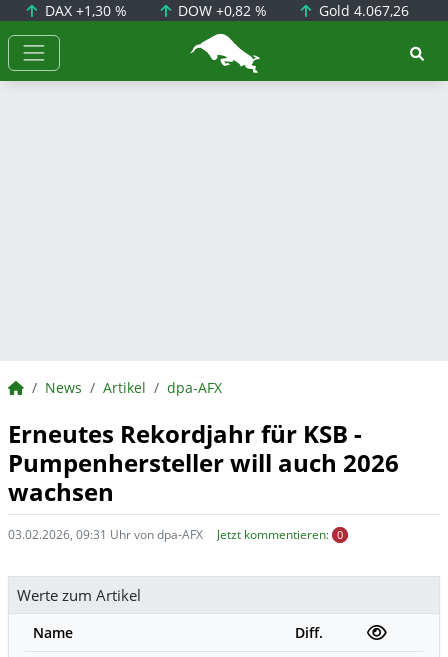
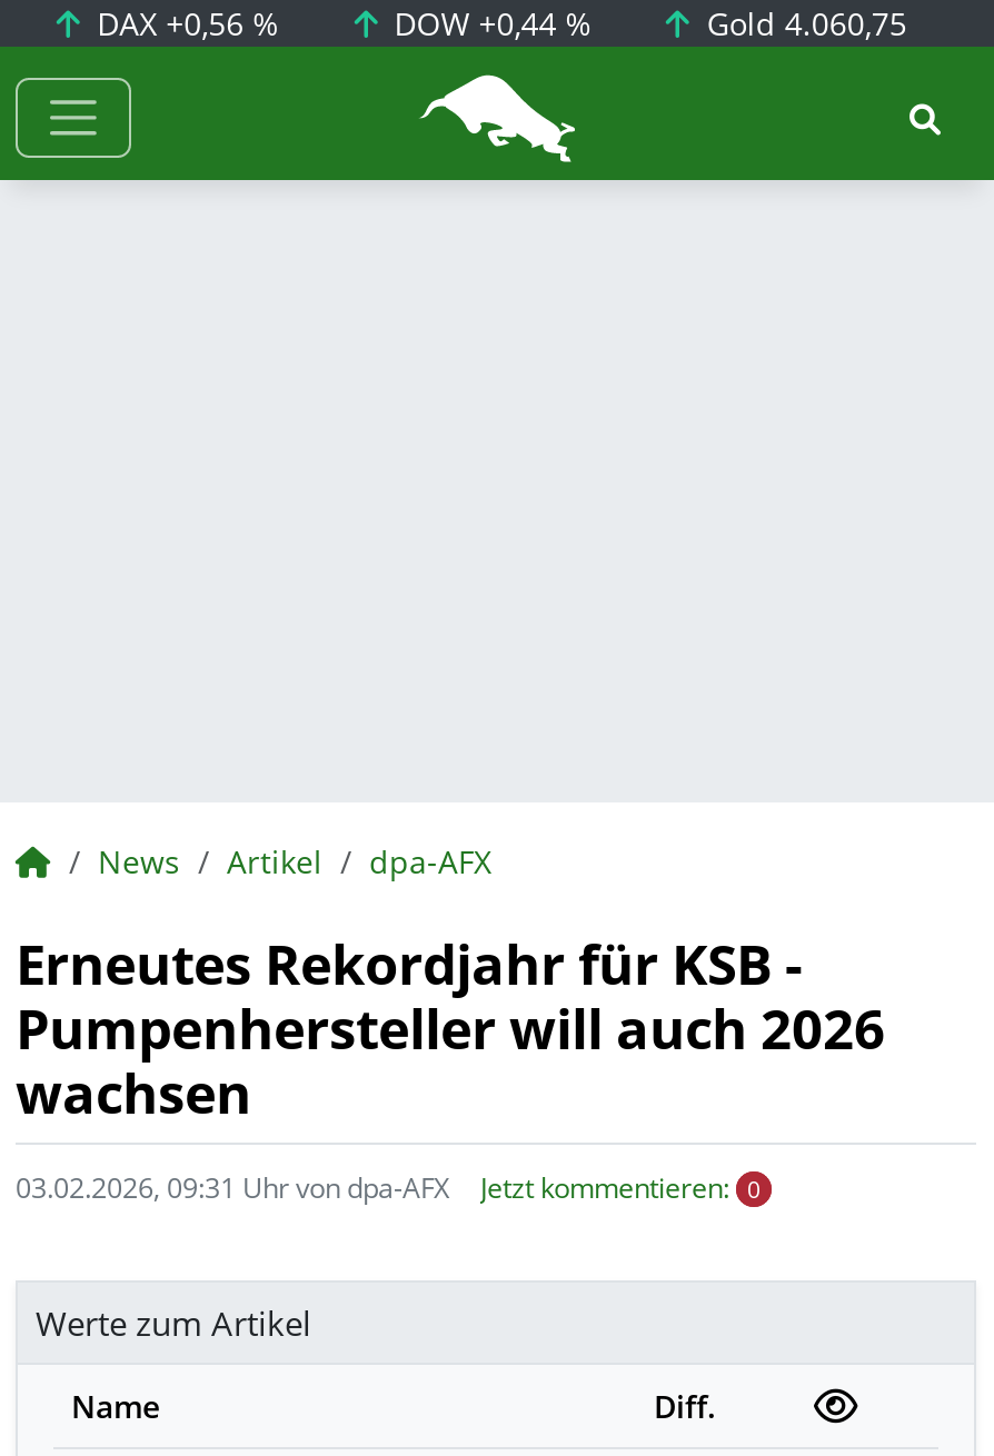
- DAX +1,30 %
+ DAX +0,56 %

- DOW +0,82 %
+ DOW +0,44 %

- Gold 4.067,26
+ Gold 4.060,75
